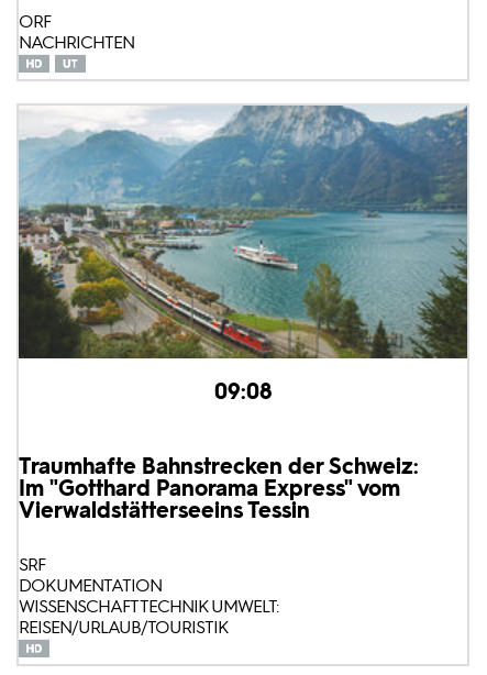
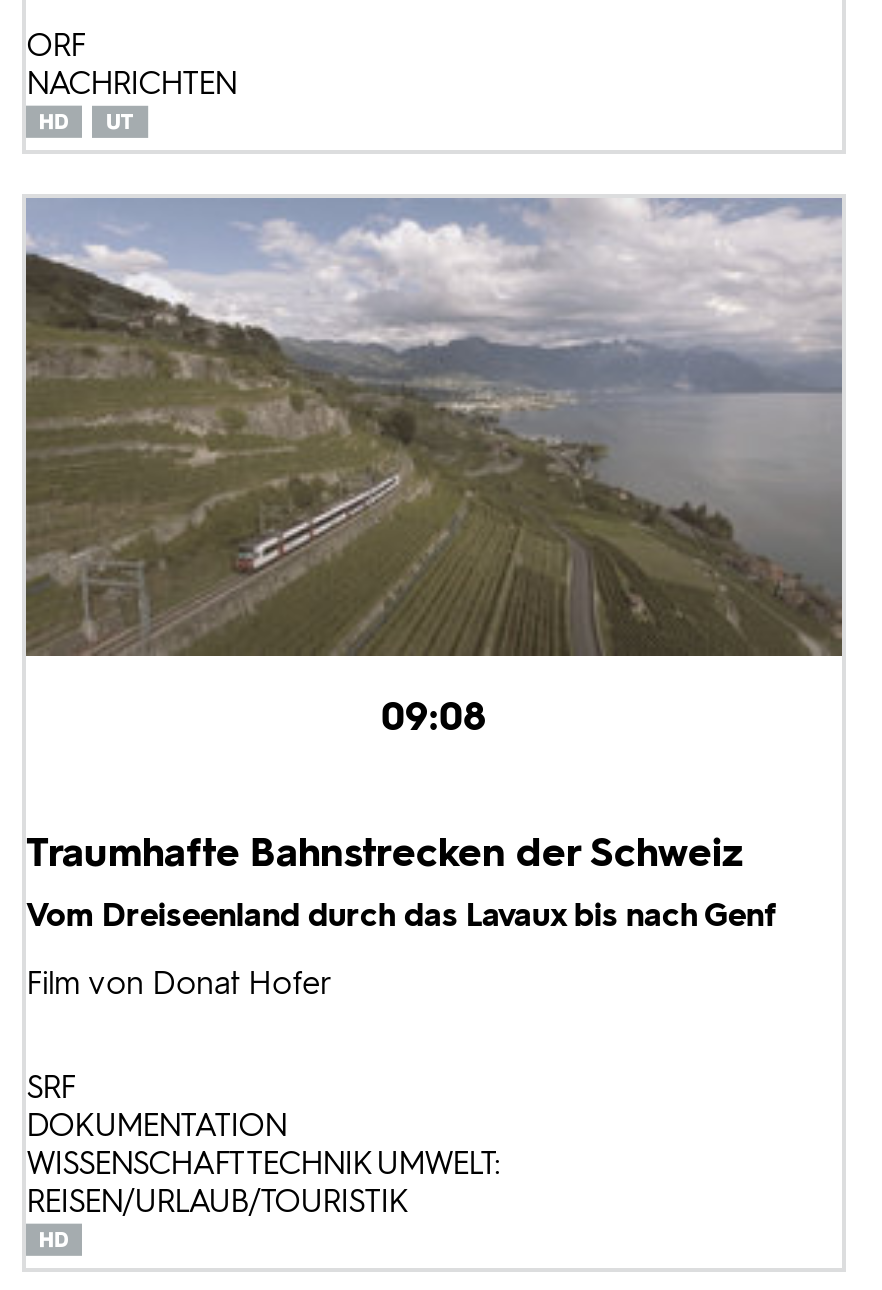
- [image]
+ [image]

- Traumhafte Bahnstrecken der Schweiz:
- Im "Gotthard Panorama Express" vom
- Vierwaldstätterseeins Tessin
+ Traumhafte Bahnstrecken der Schweiz
+ Vom Dreiseenland durch das Lavaux bis nach Genf
+ Film von Donat Hofer
